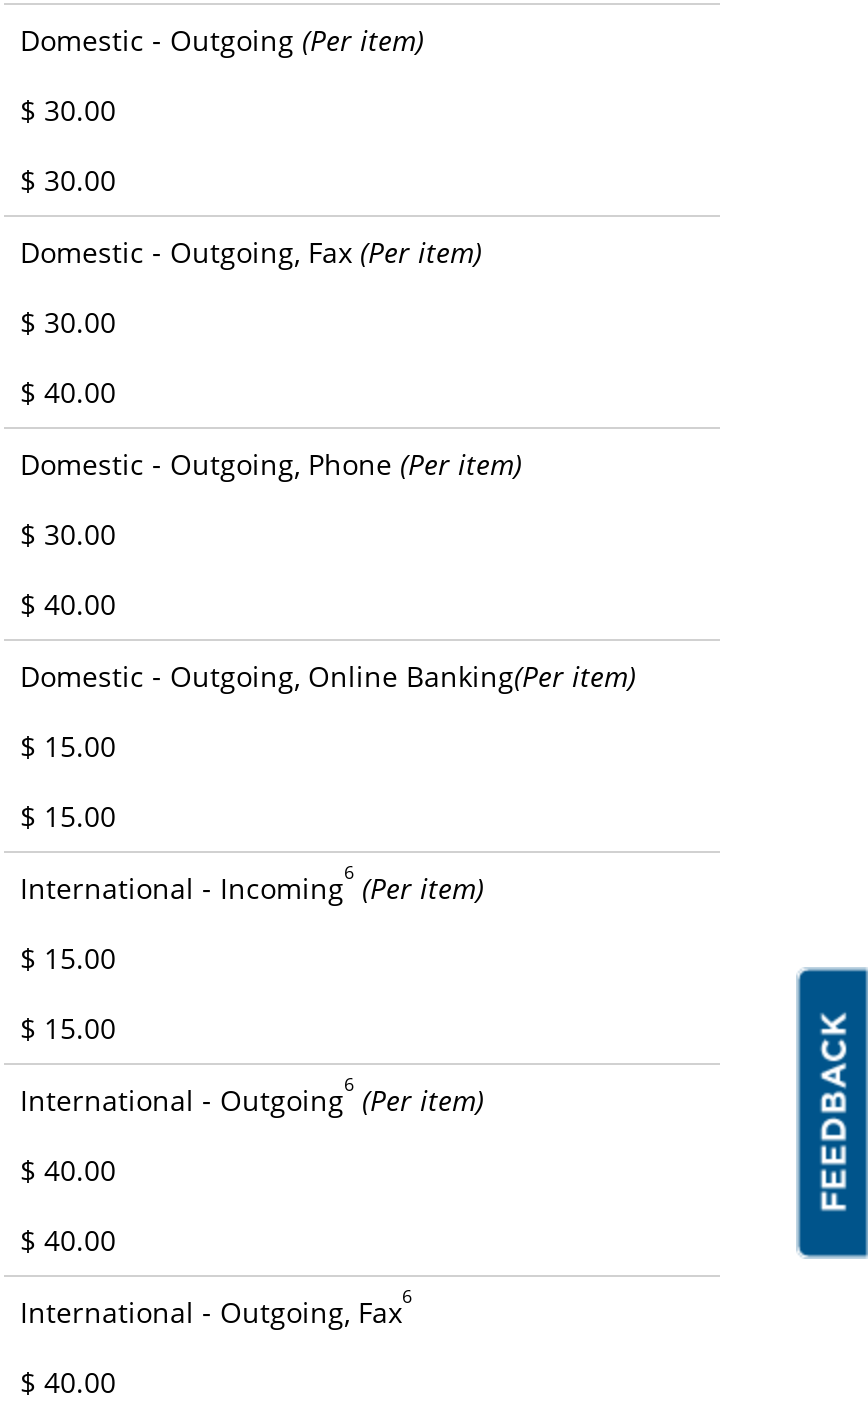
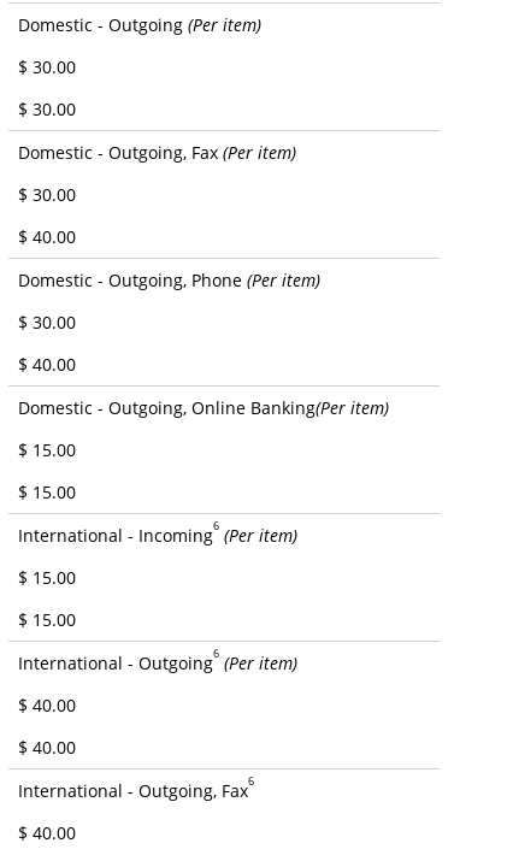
- [image]
